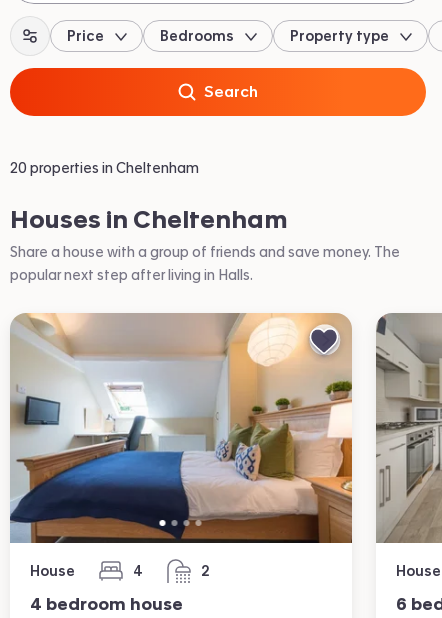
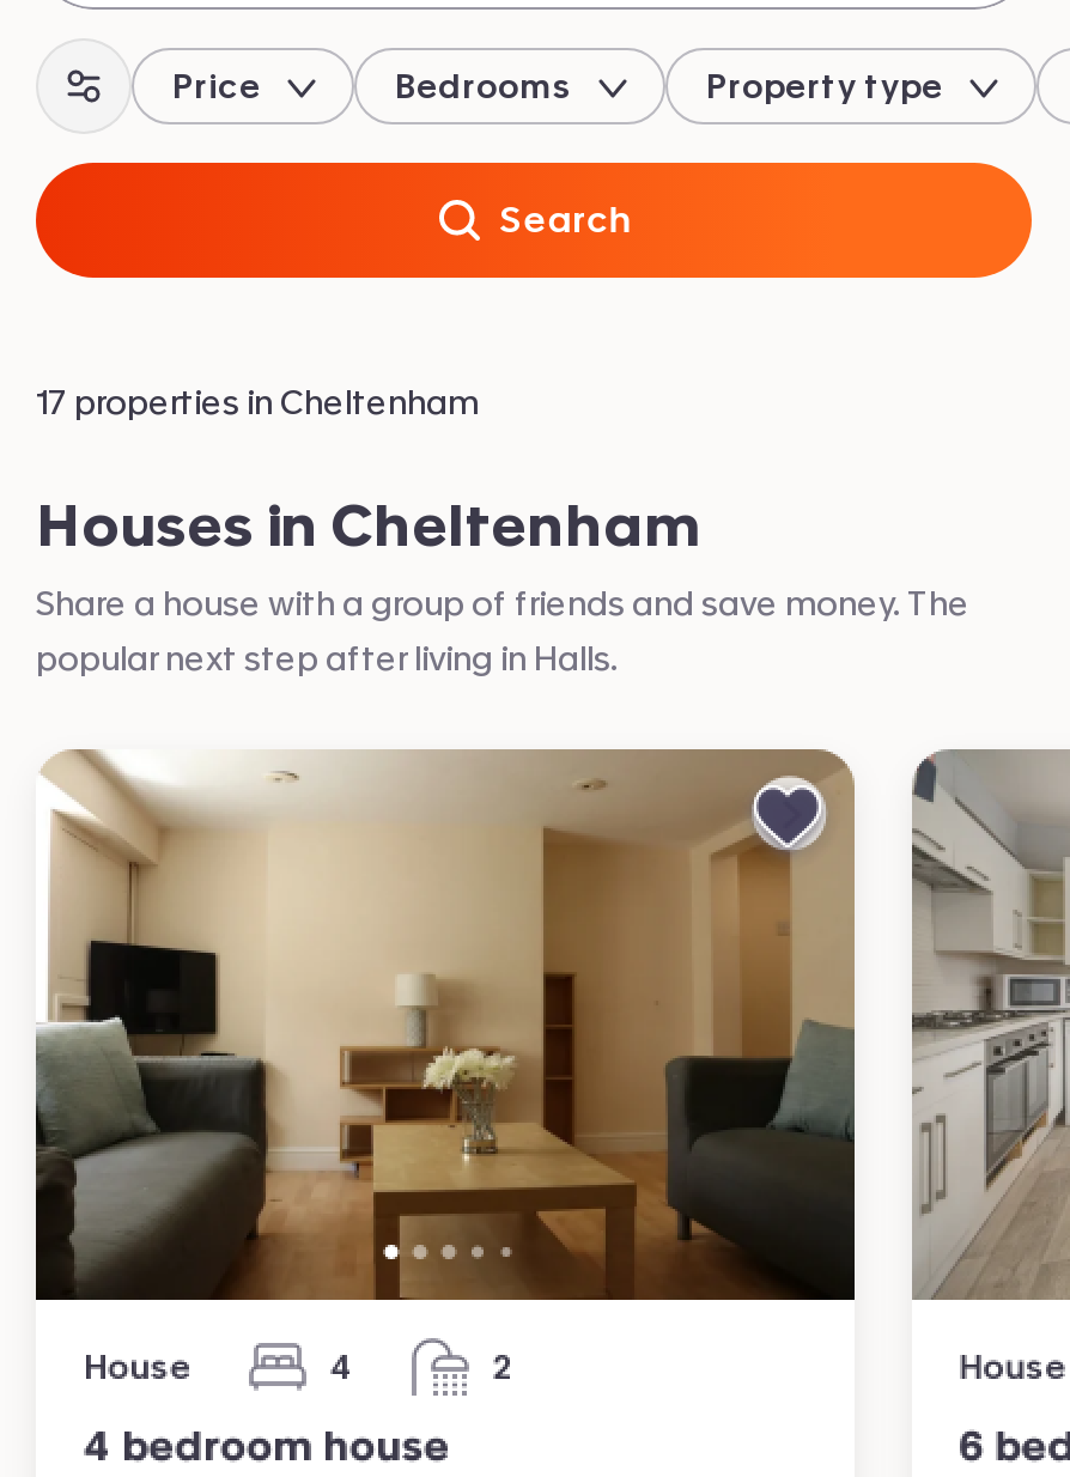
- 20 properties in Cheltenham
+ 17 properties in Cheltenham

- [image]
+ [image]
